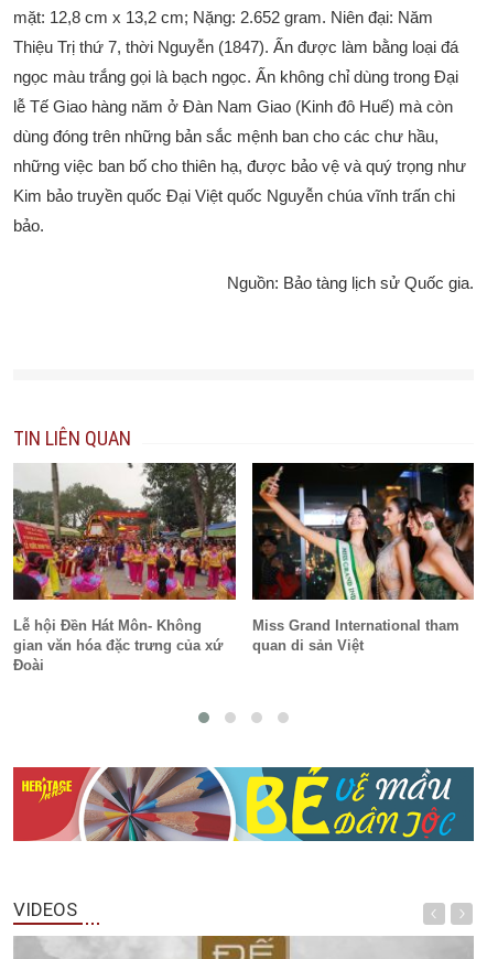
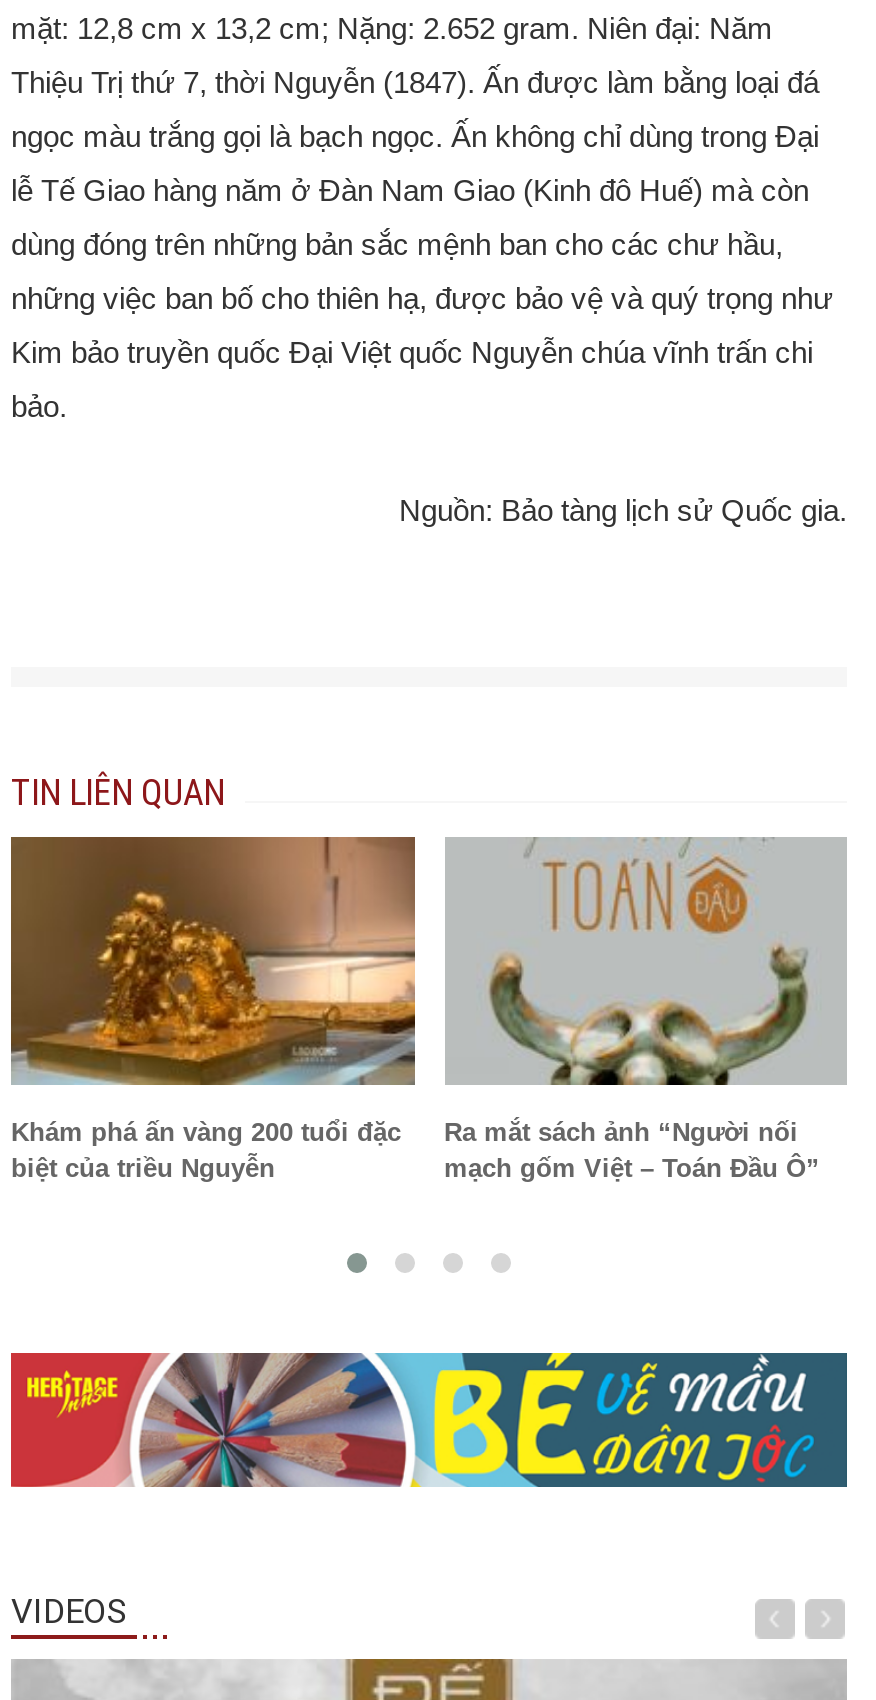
- [image]
- Lễ hội Đền Hát Môn- Không
- gian văn hóa đặc trưng của xứ
- Đoài
+ [image]
+ Khám phá ấn vàng 200 tuổi đặc
+ biệt của triều Nguyễn

- [image]
- Miss Grand International tham
- quan di sản Việt
+ [image]
+ Ra mắt sách ảnh “Người nối
+ mạch gốm Việt – Toán Đầu Ô”
